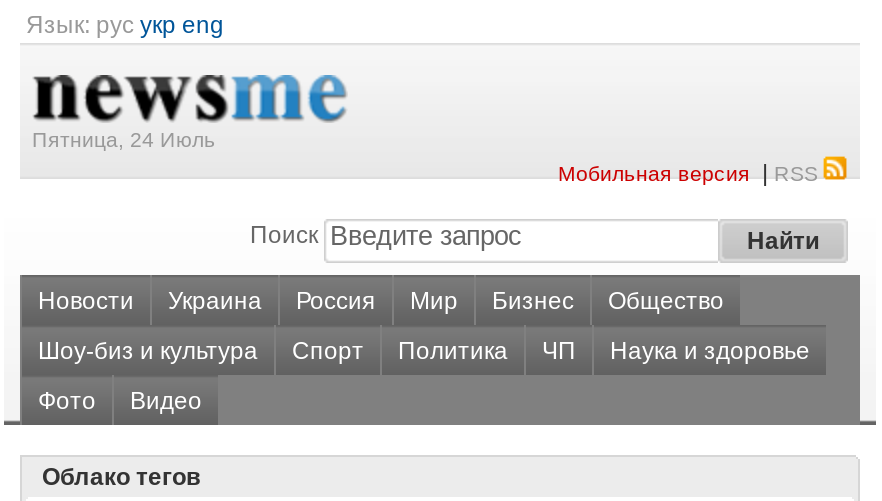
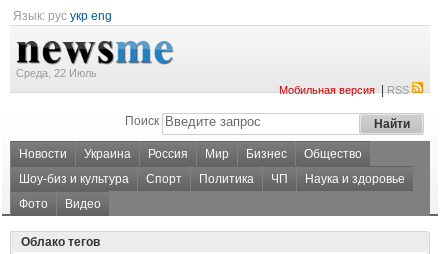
- Пятница, 24 Июль
+ Среда, 22 Июль
